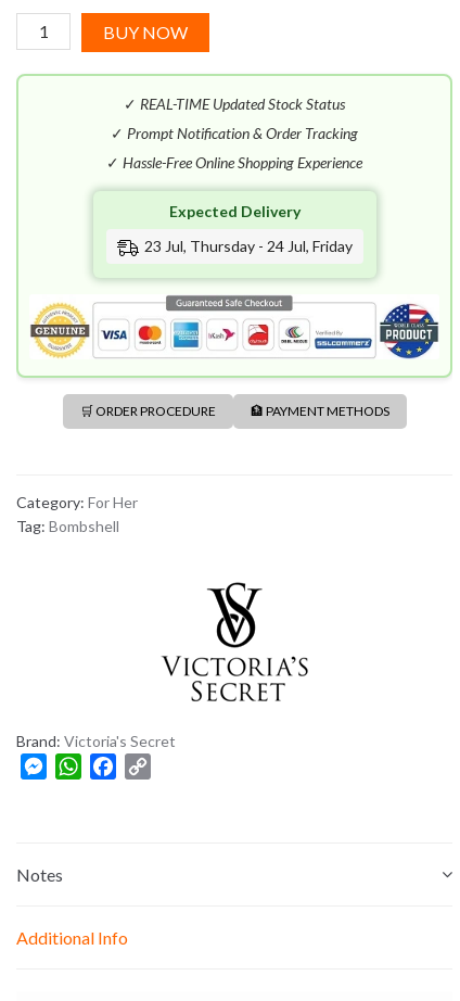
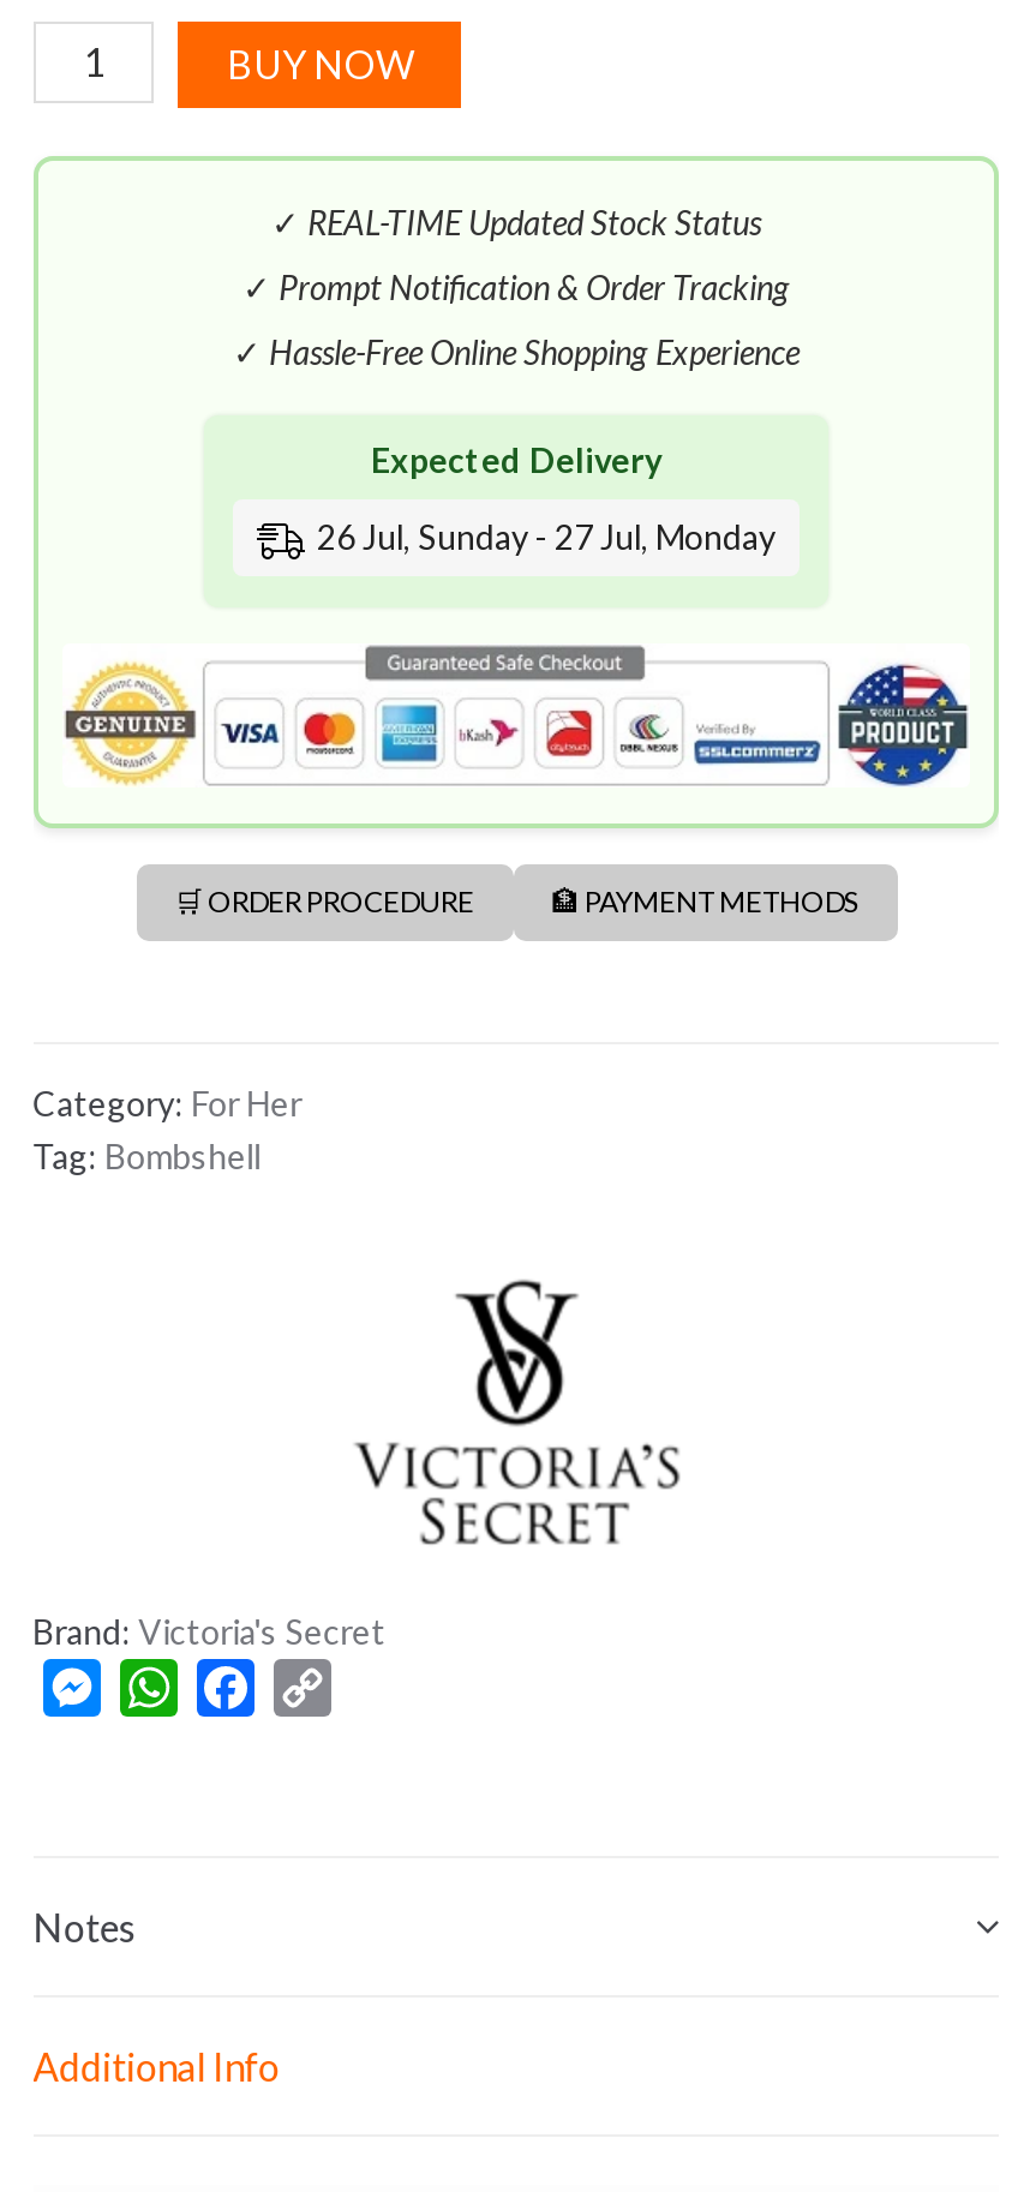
- 23 Jul, Thursday - 24 Jul, Friday
+ 26 Jul, Sunday - 27 Jul, Monday
